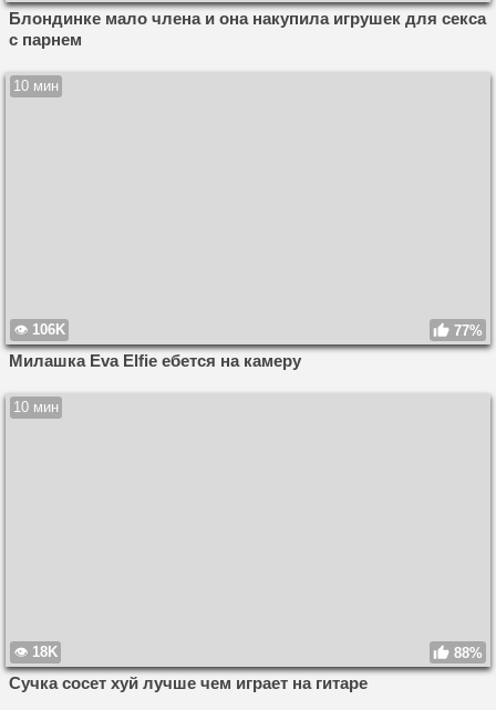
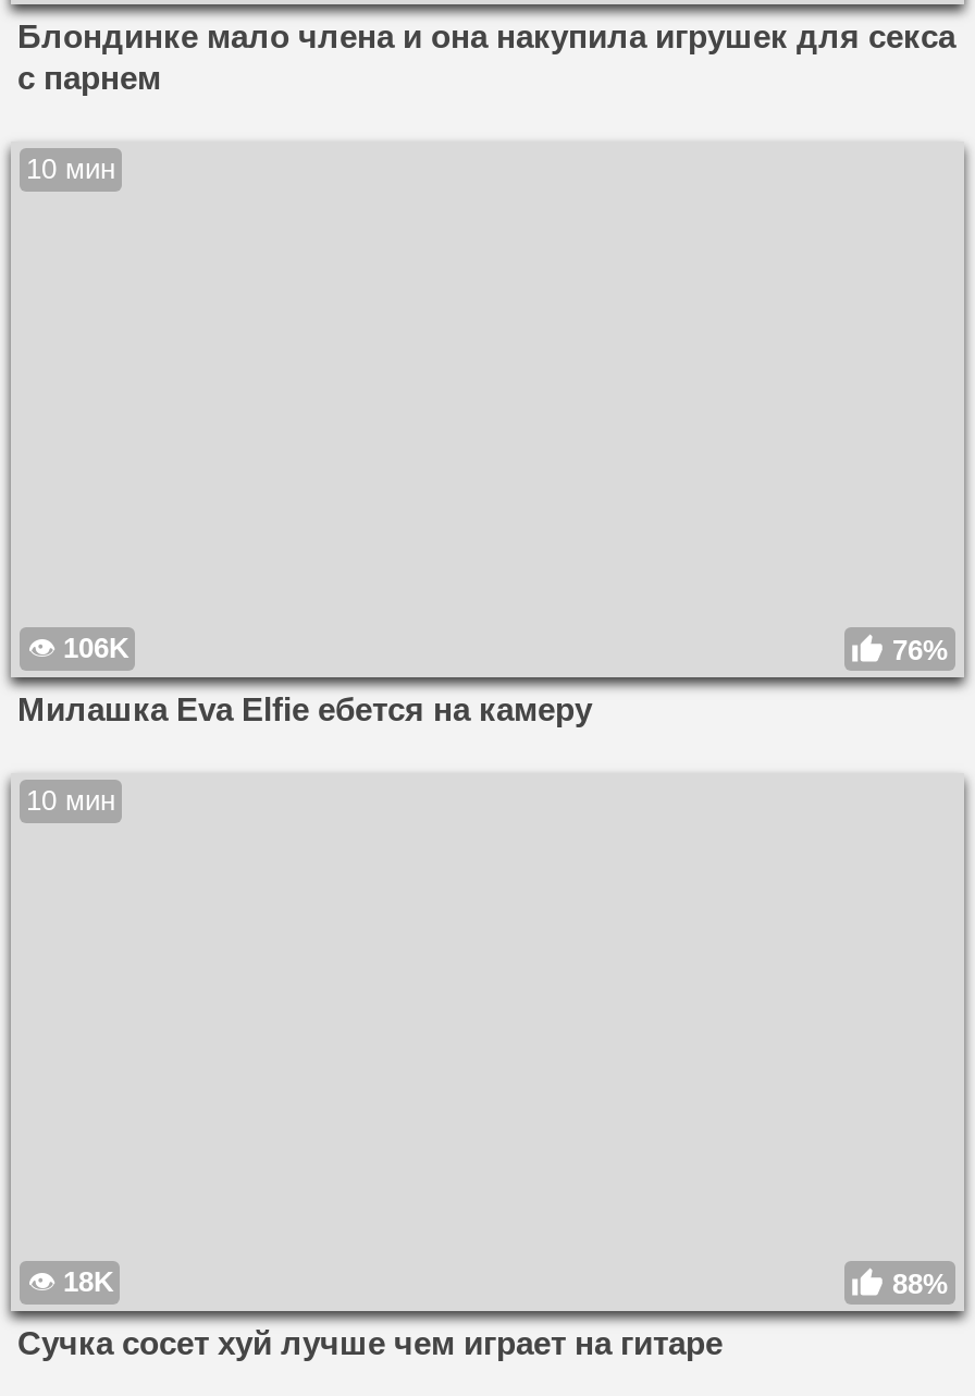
- 77%
+ 76%
